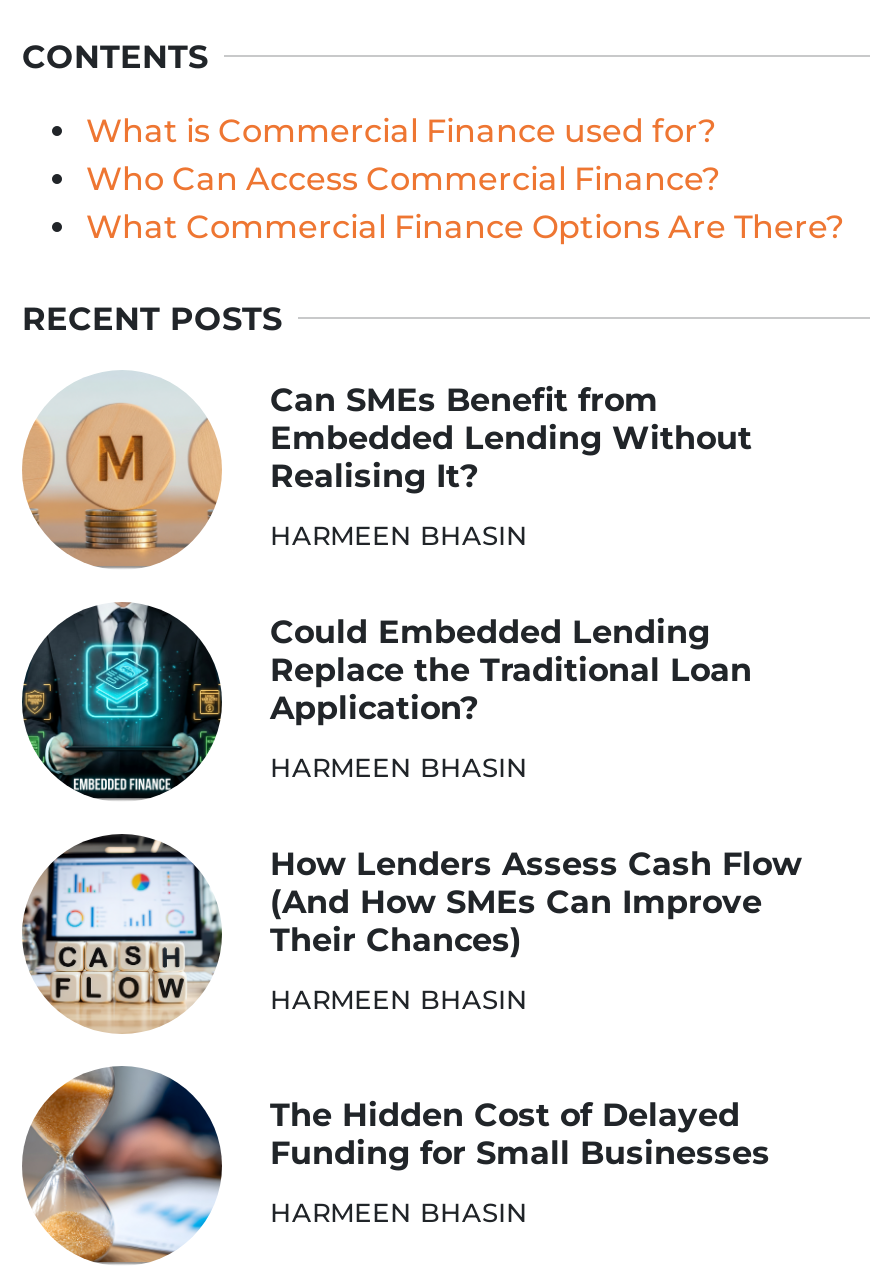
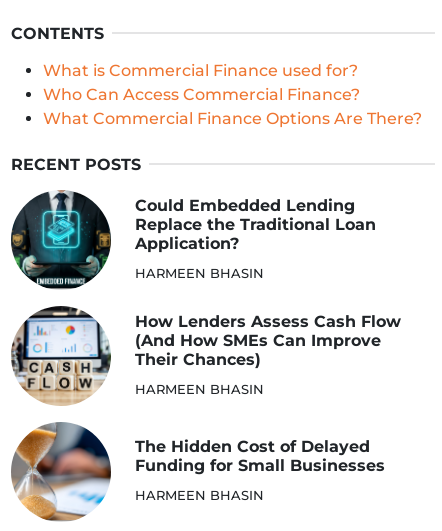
- [image]
- Can SMEs Benefit from
- Embedded Lending Without
- Realising It?
- HARMEEN BHASIN
